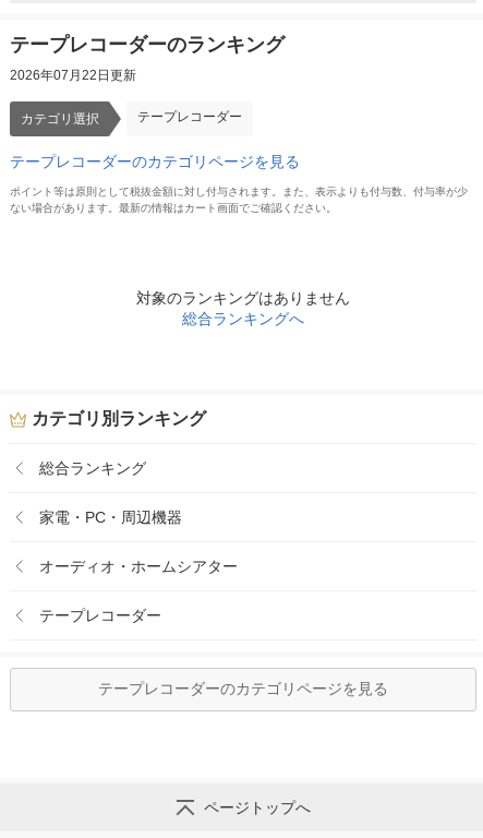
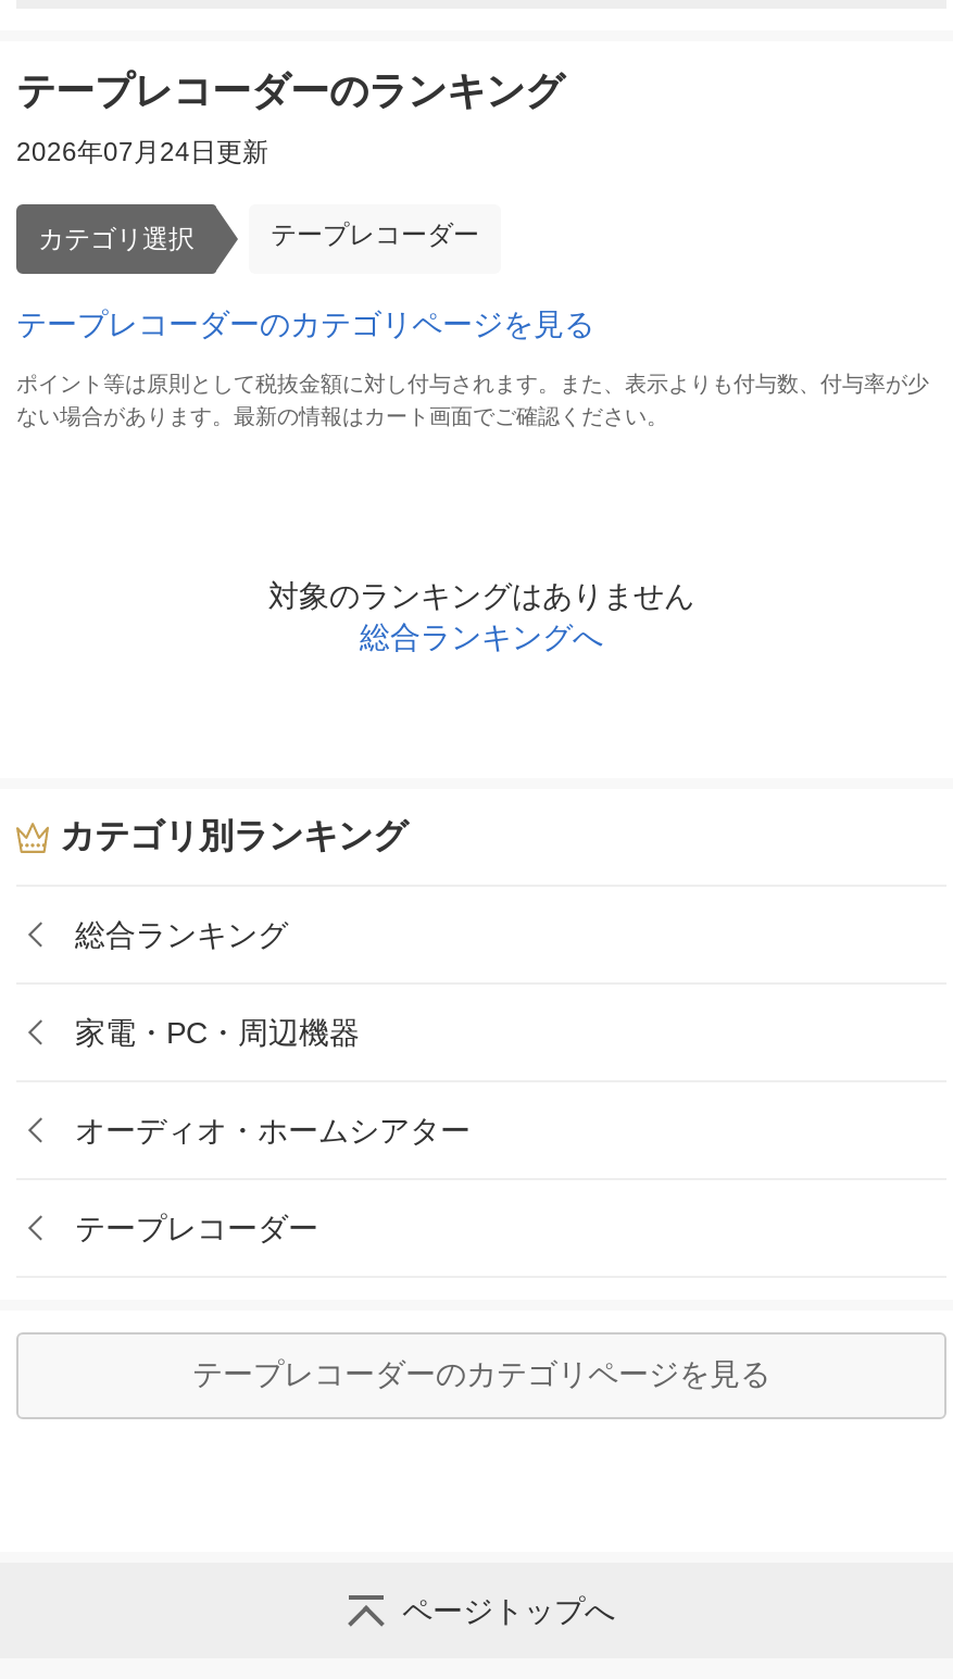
- 2026年07月22日更新
+ 2026年07月24日更新
